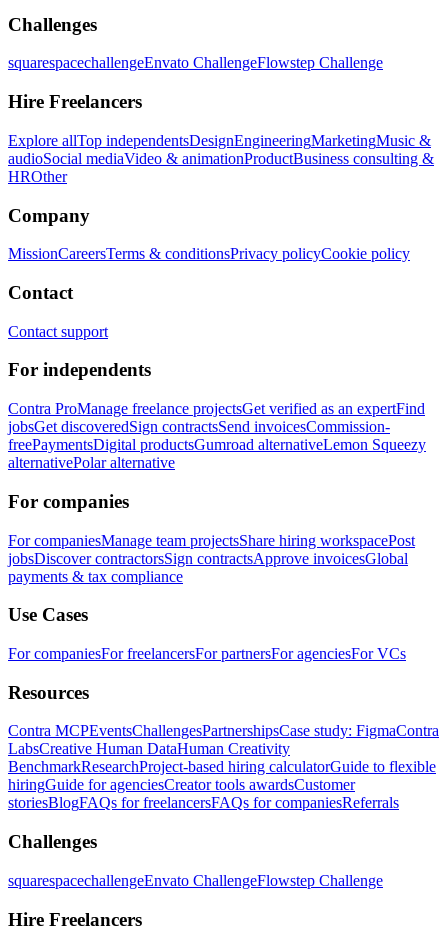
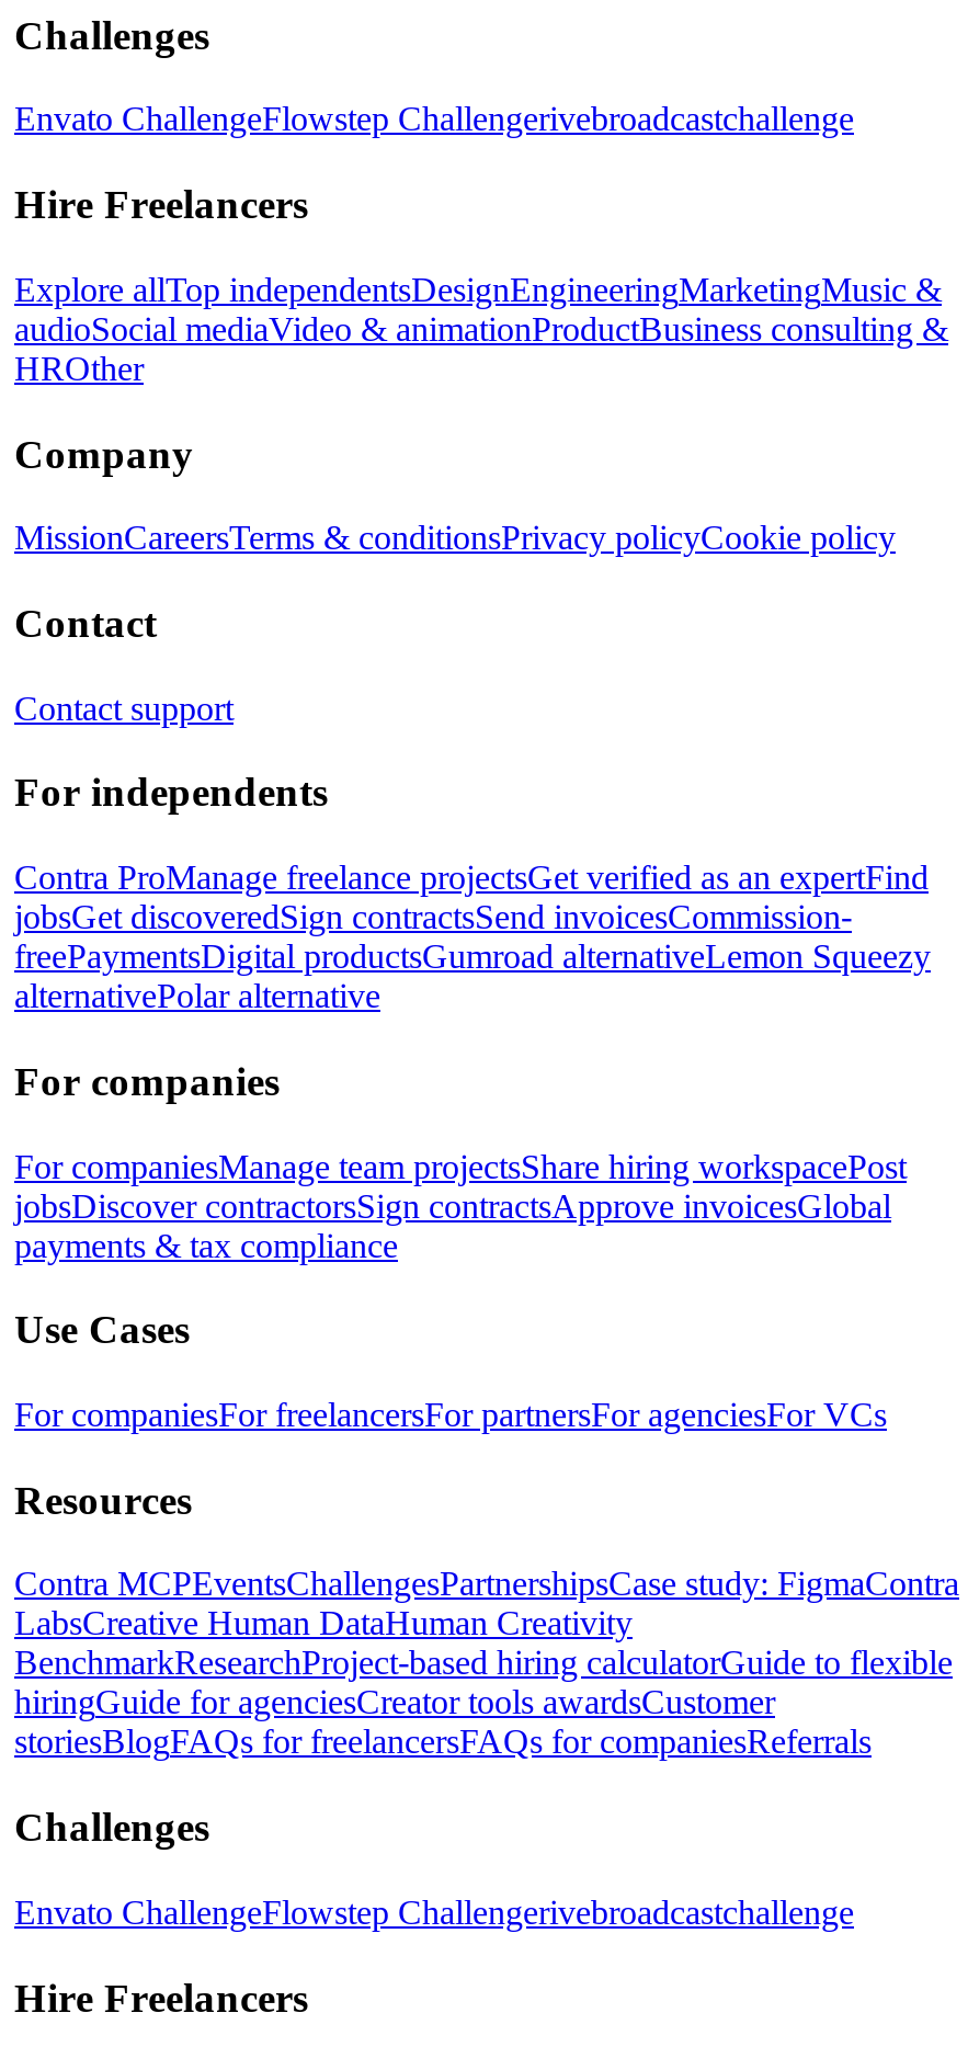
- squarespacechallengeEnvato ChallengeFlowstep Challenge
+ Envato ChallengeFlowstep Challengerivebroadcastchallenge

- squarespacechallengeEnvato ChallengeFlowstep Challenge
+ Envato ChallengeFlowstep Challengerivebroadcastchallenge
